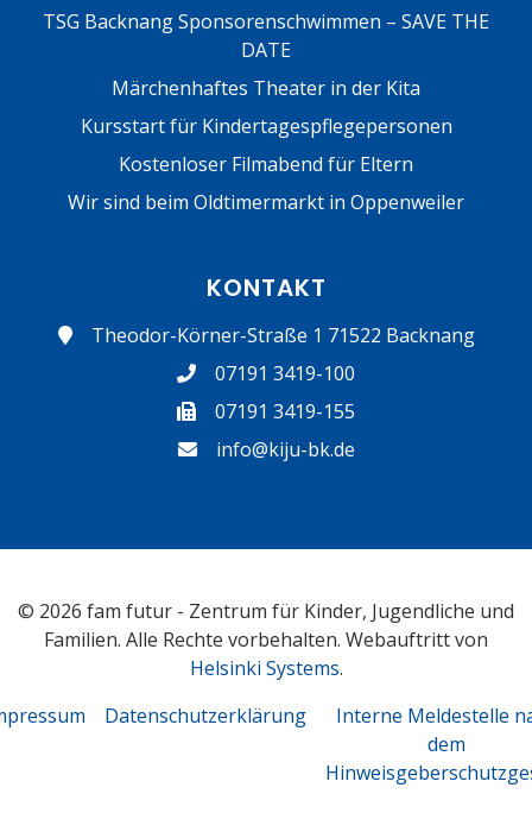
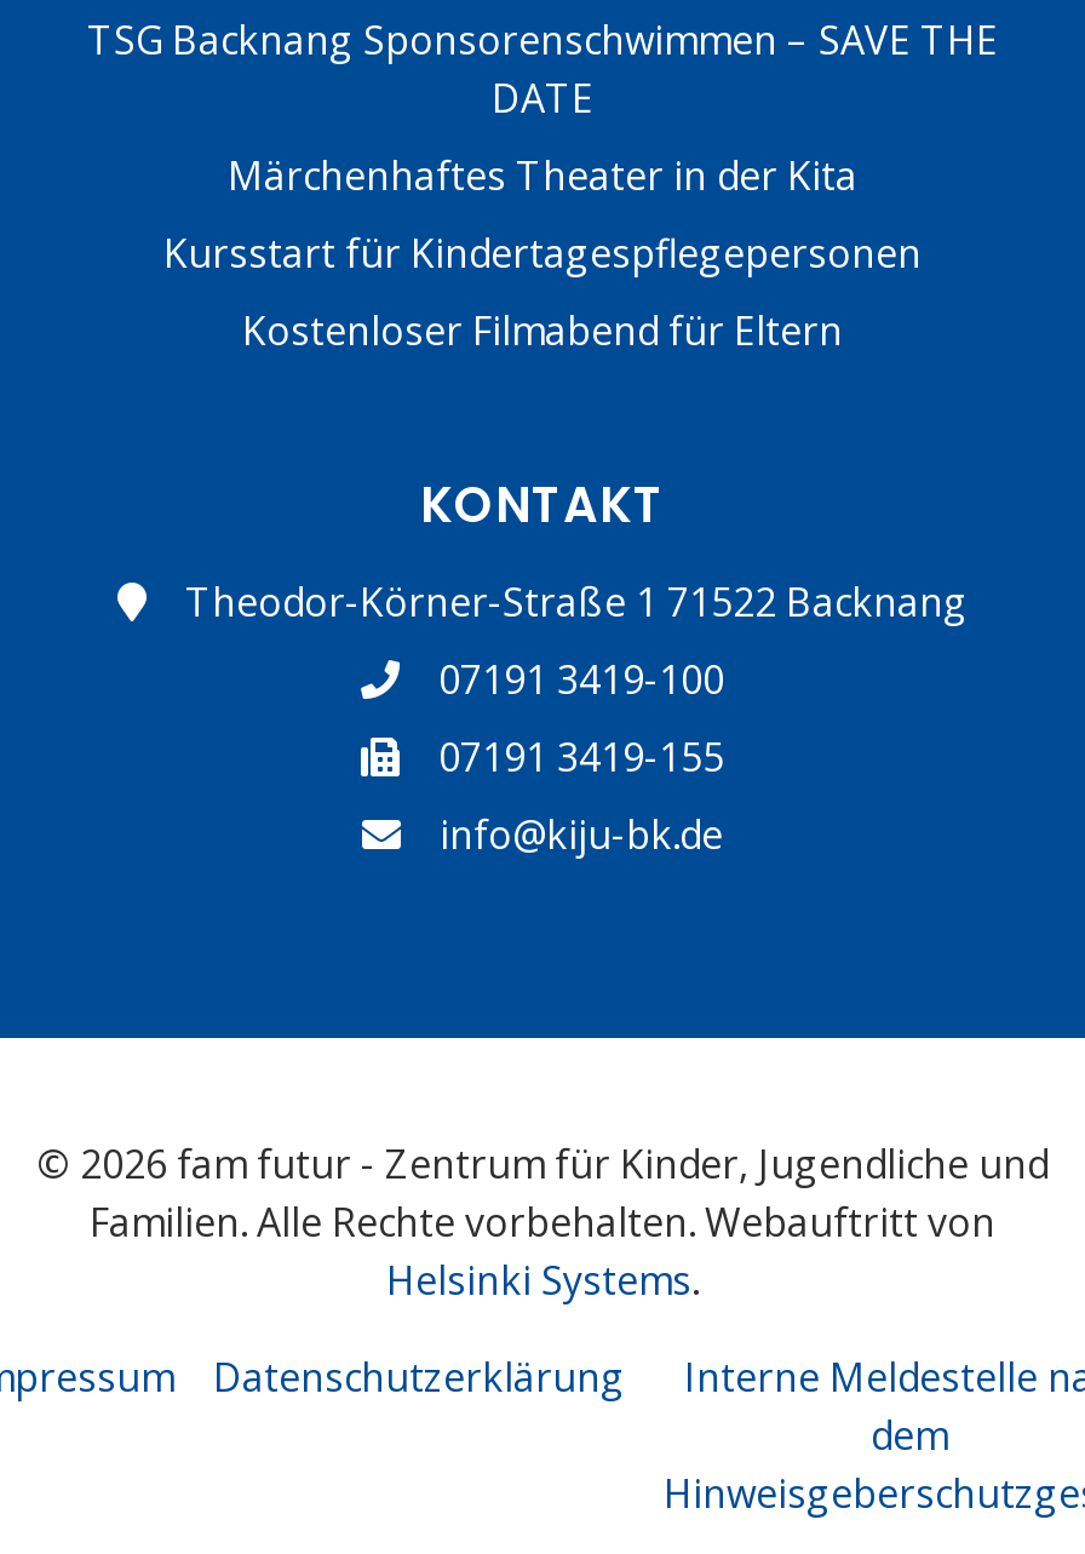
- Wir sind beim Oldtimermarkt in Oppenweiler
